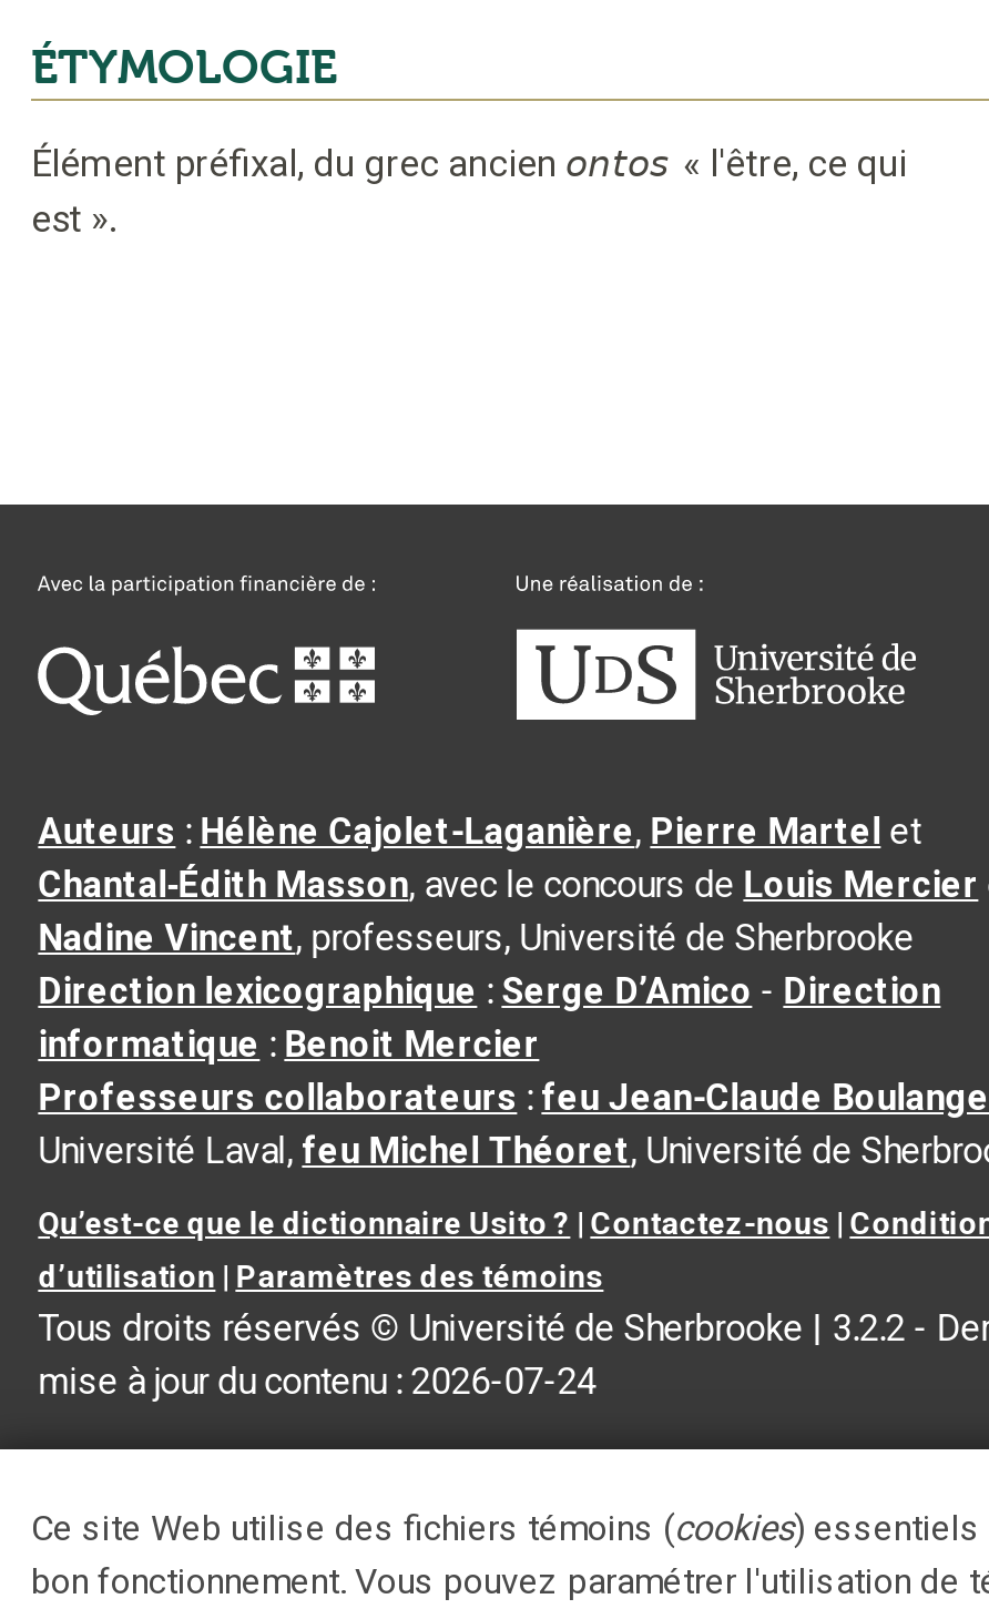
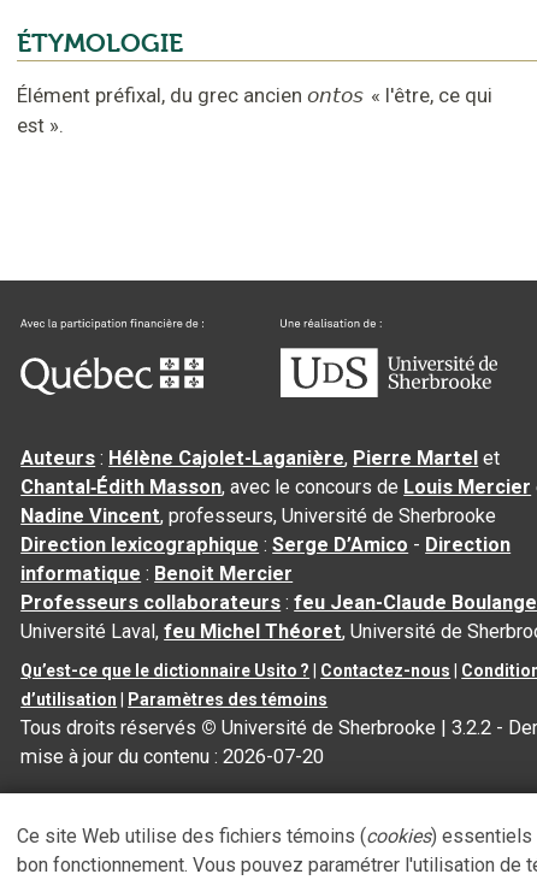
- mise à jour du contenu : 2026-07-24
+ mise à jour du contenu : 2026-07-20
